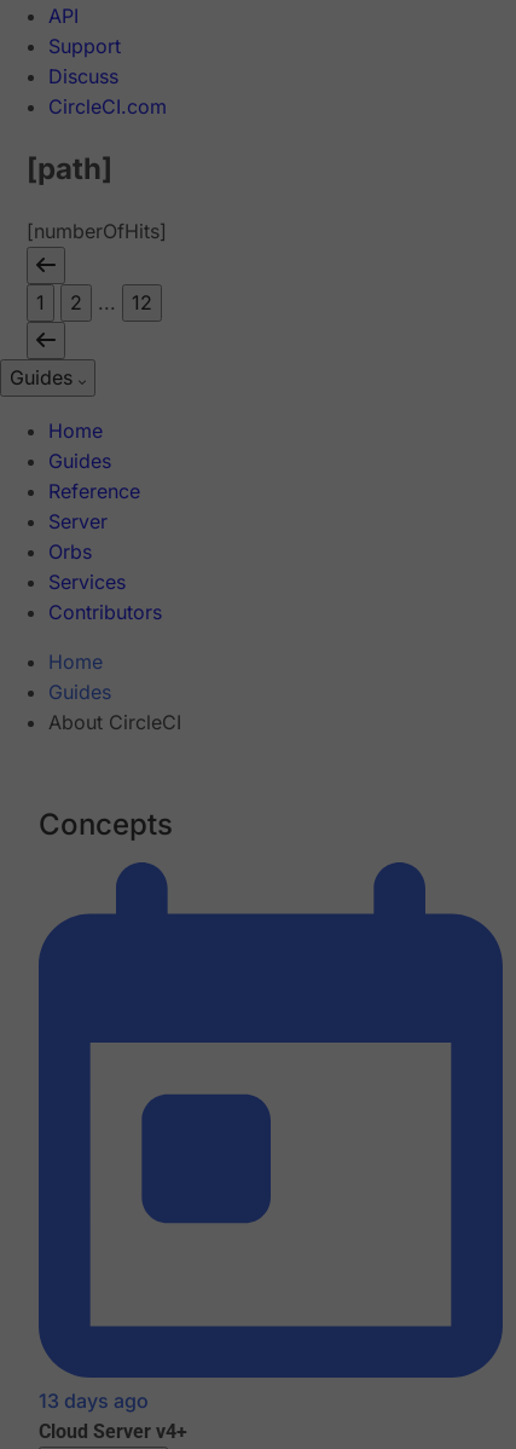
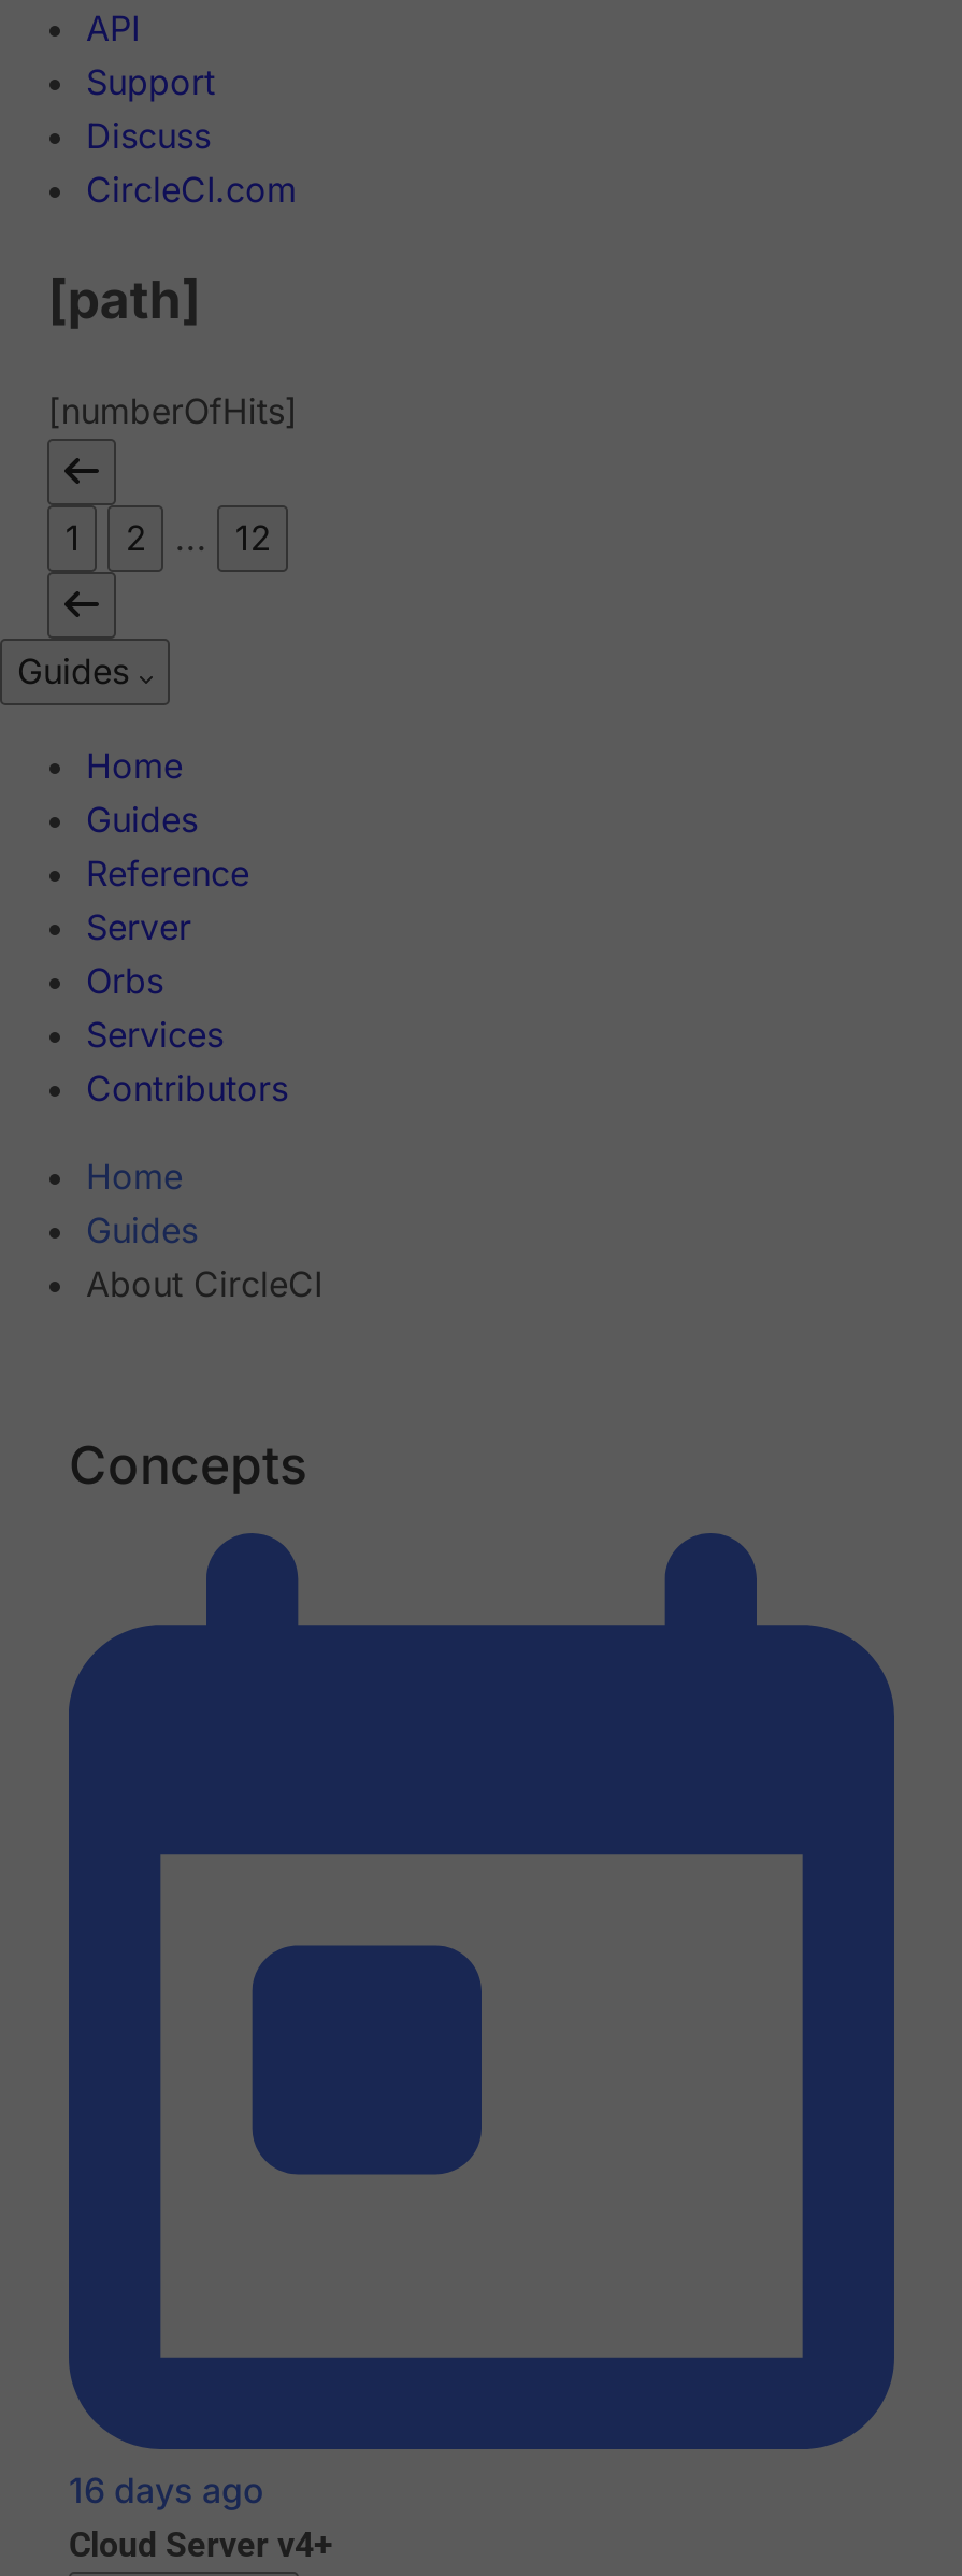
- 13 days ago
+ 16 days ago
